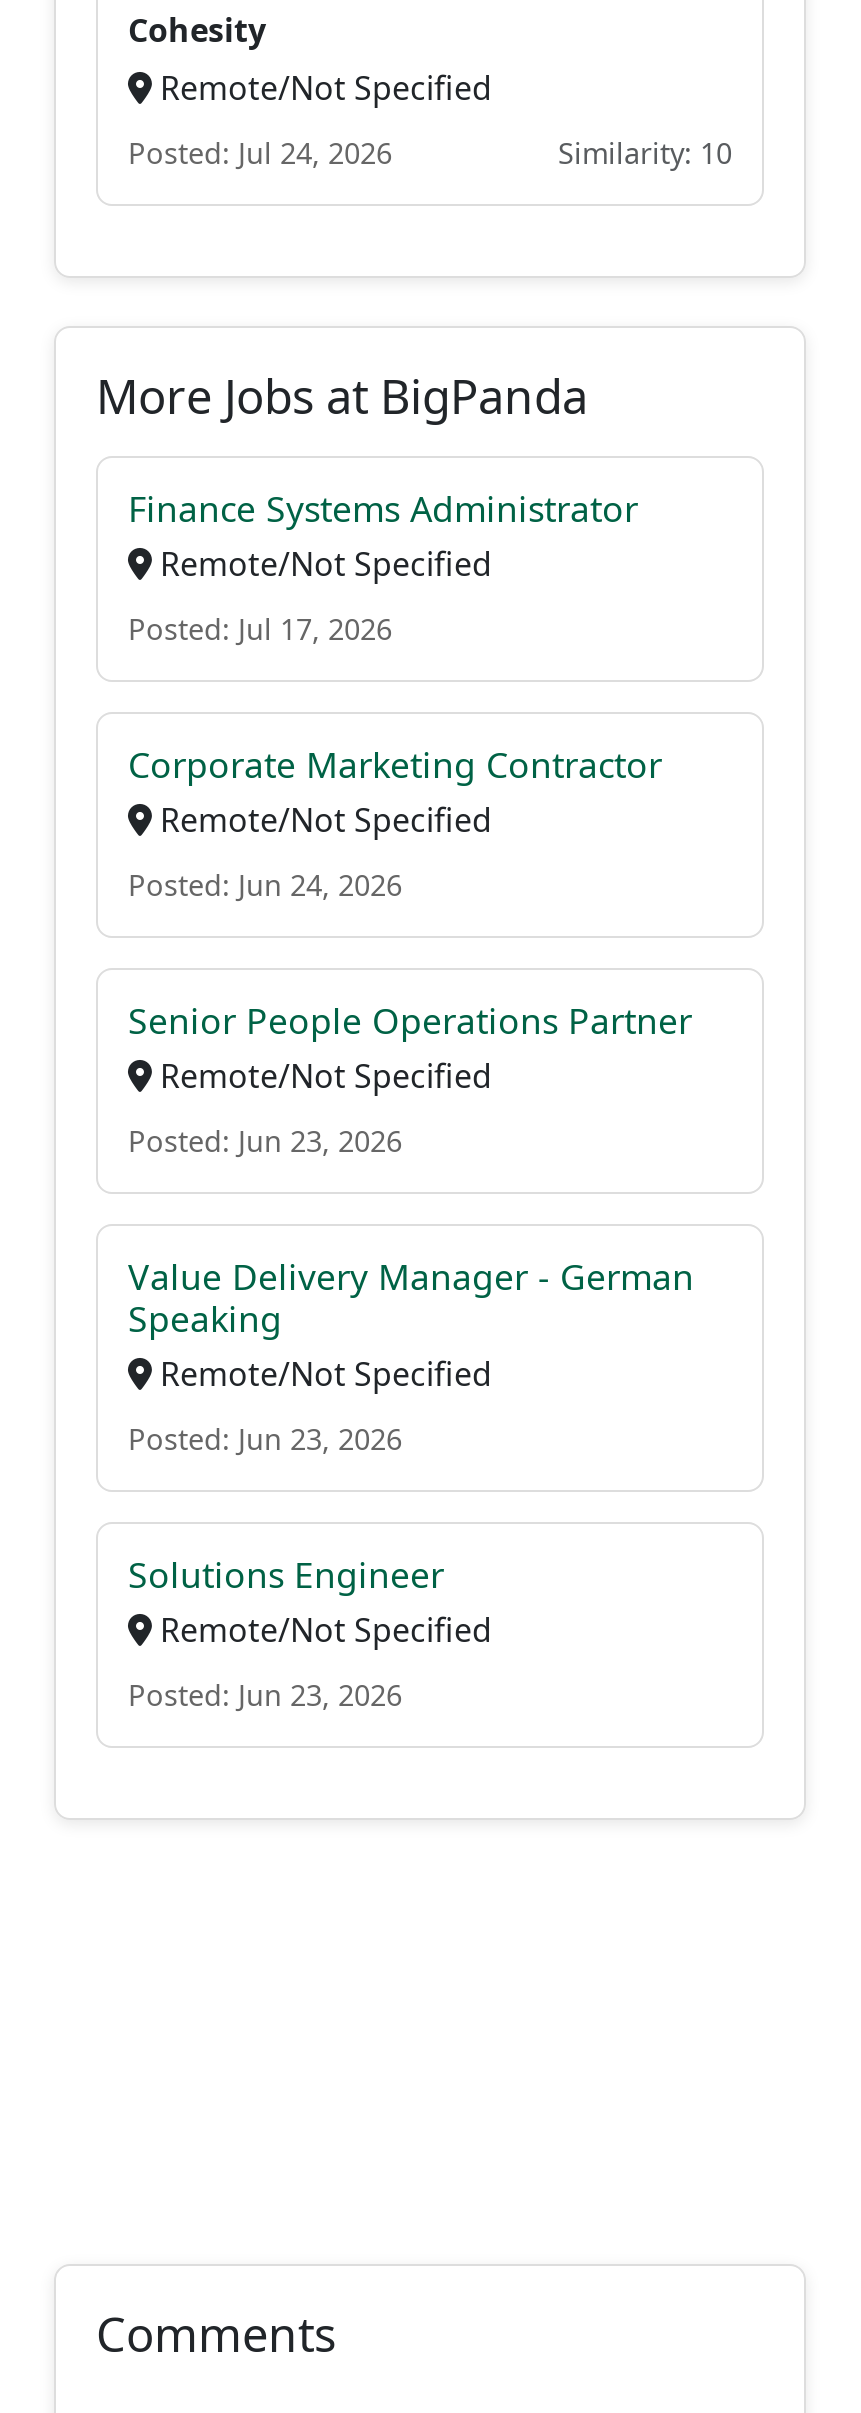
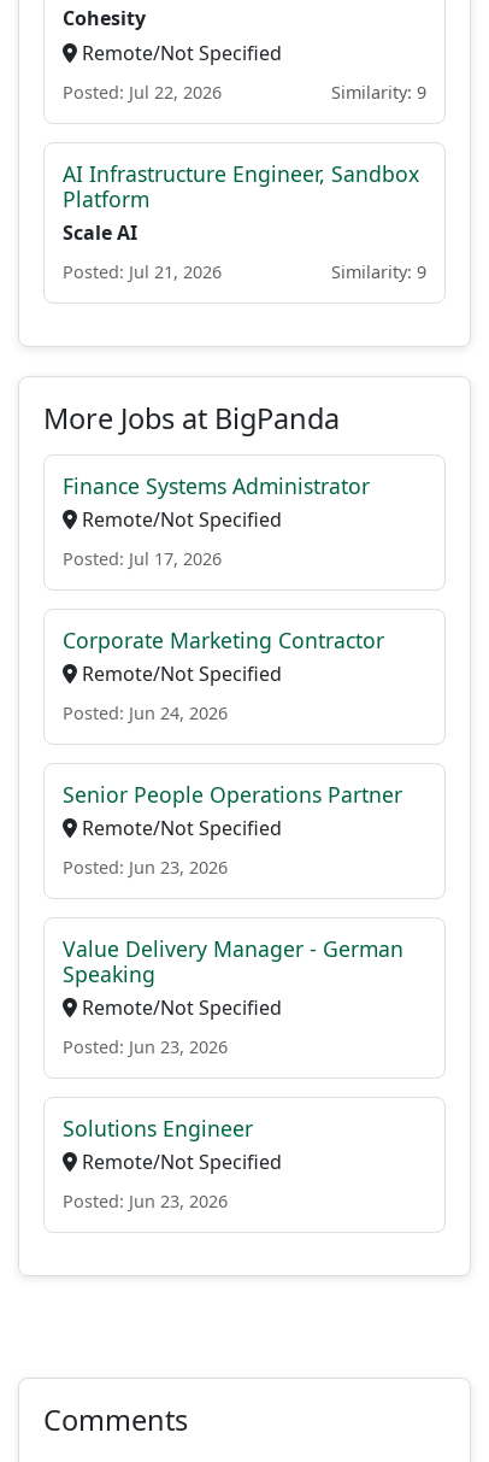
- Posted: Jul 24, 2026
- Similarity: 10
+ Posted: Jul 22, 2026
+ Similarity: 9
+ AI Infrastructure Engineer, Sandbox
+ Platform
+ Scale AI
+ Posted: Jul 21, 2026
+ Similarity: 9

moved down: More Jobs at BigPanda | Finance Systems Administrator | Remote/Not Specified | ... | Remote/Not Specified | Posted: Jun 23, 2026
